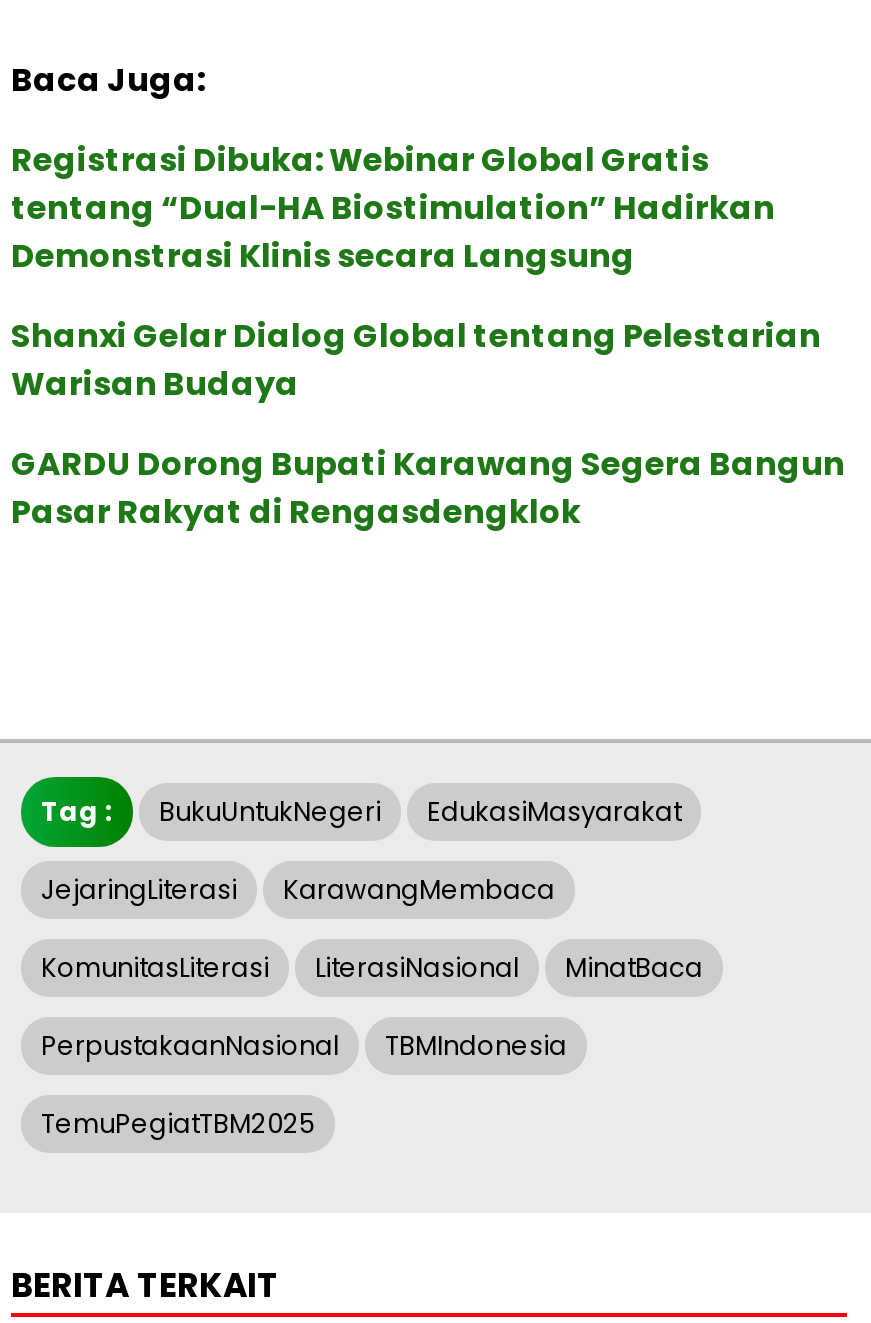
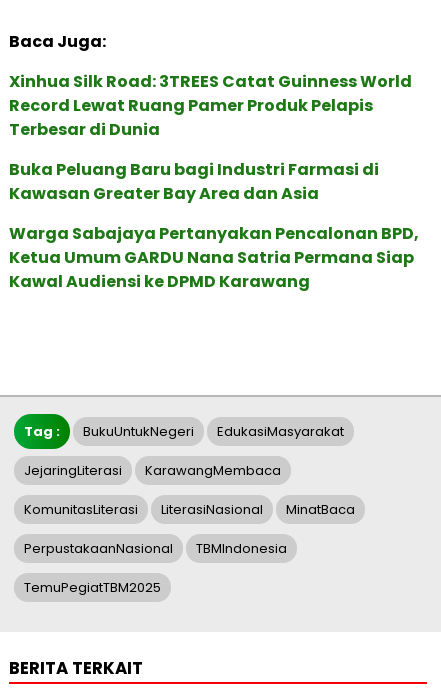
- Registrasi Dibuka: Webinar Global Gratis
- tentang “Dual-HA Biostimulation” Hadirkan
- Demonstrasi Klinis secara Langsung
+ Xinhua Silk Road: 3TREES Catat Guinness World
+ Record Lewat Ruang Pamer Produk Pelapis
+ Terbesar di Dunia

- Shanxi Gelar Dialog Global tentang Pelestarian
- Warisan Budaya
+ Buka Peluang Baru bagi Industri Farmasi di
+ Kawasan Greater Bay Area dan Asia

- GARDU Dorong Bupati Karawang Segera Bangun
- Pasar Rakyat di Rengasdengklok
+ Warga Sabajaya Pertanyakan Pencalonan BPD,
+ Ketua Umum GARDU Nana Satria Permana Siap
+ Kawal Audiensi ke DPMD Karawang
